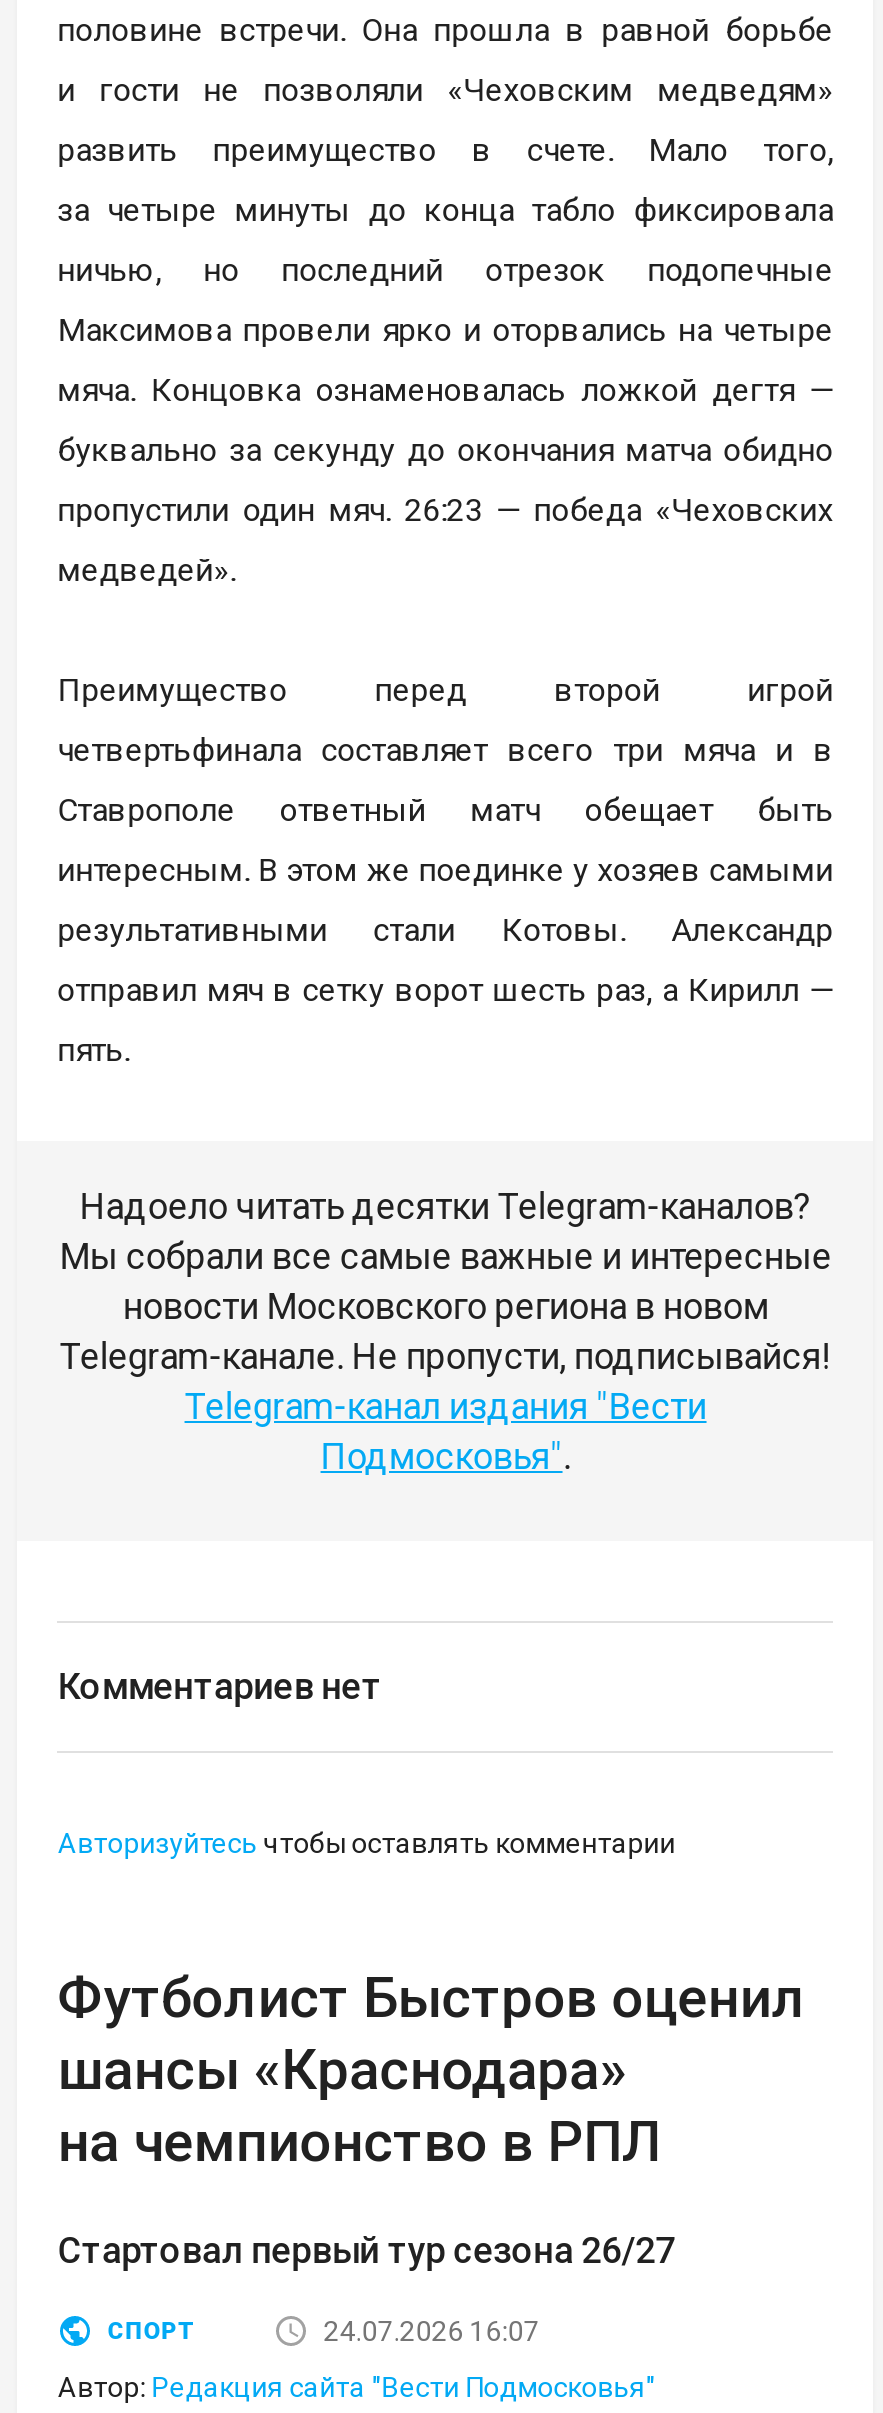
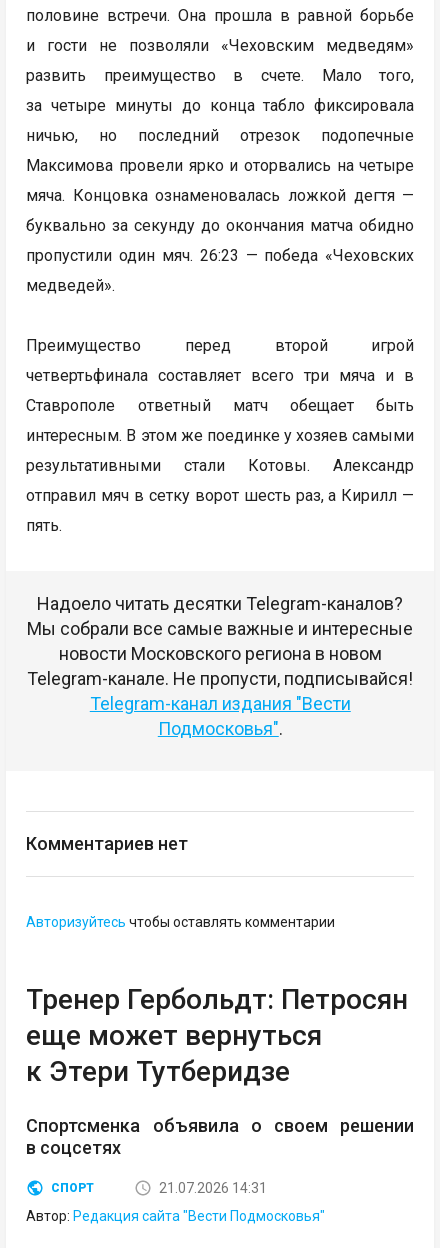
- Футболист Быстров оценил
- шансы «Краснодара»
- на чемпионство в РПЛ
+ Тренер Гербольдт: Петросян
+ еще может вернуться
+ к Этери Тутберидзе

- Стартовал первый тур сезона 26/27
+ Спортсменка объявила о своем решении
+ в соцсетях

- 24.07.2026 16:07
+ 21.07.2026 14:31
